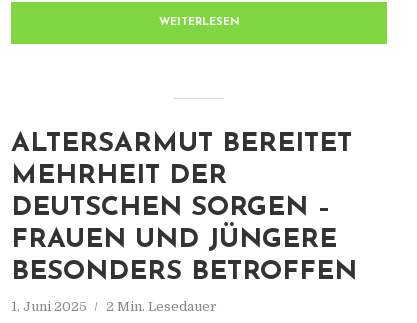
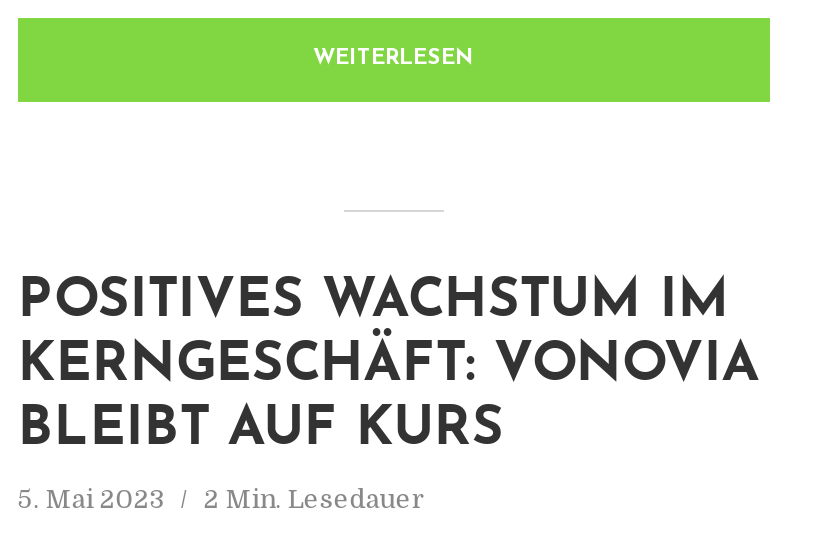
- ALTERSARMUT BEREITET
- MEHRHEIT DER
- DEUTSCHEN SORGEN –
- FRAUEN UND JÜNGERE
- BESONDERS BETROFFEN
+ POSITIVES WACHSTUM IM
+ KERNGESCHÄFT: VONOVIA
+ BLEIBT AUF KURS

- 1. Juni 2025 2 Min. Lesedauer
+ 5. Mai 2023 2 Min. Lesedauer
